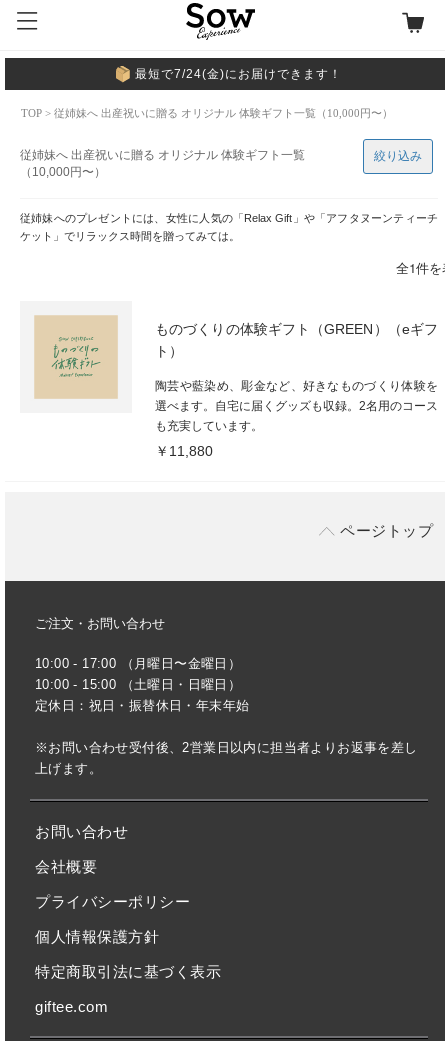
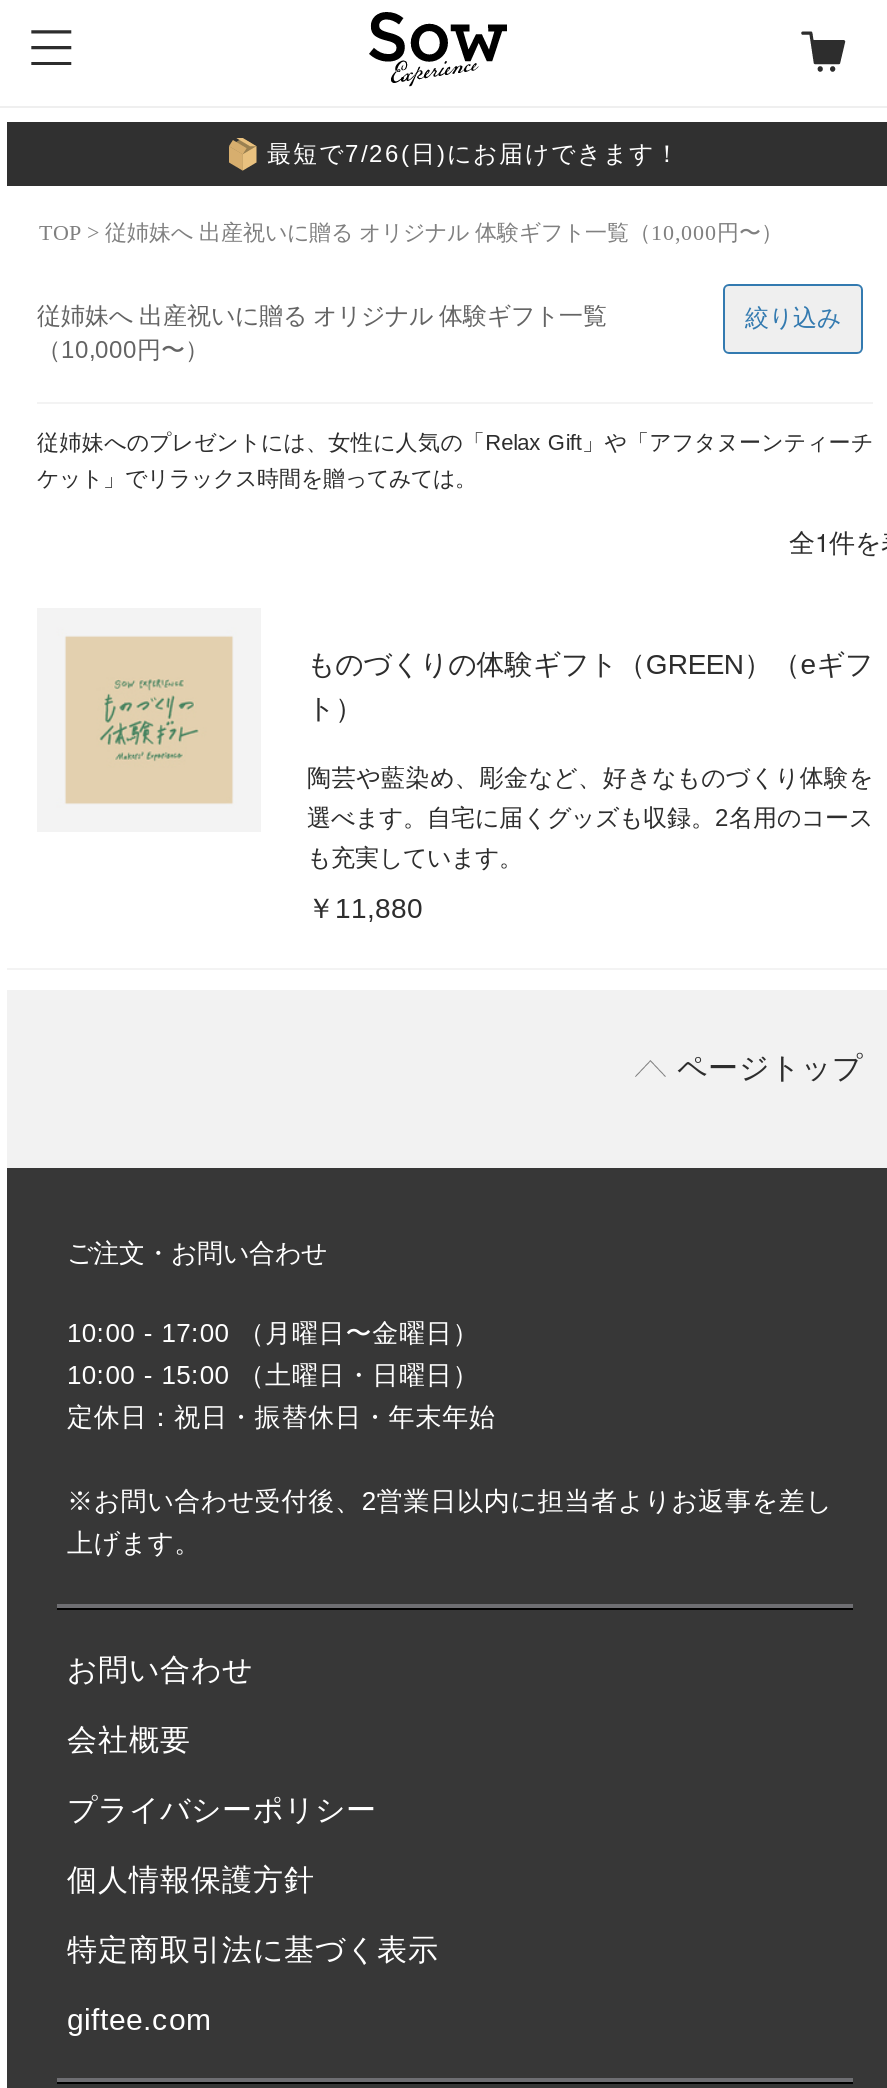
- 最短で7/24(金)にお届けできます！
+ 最短で7/26(日)にお届けできます！
